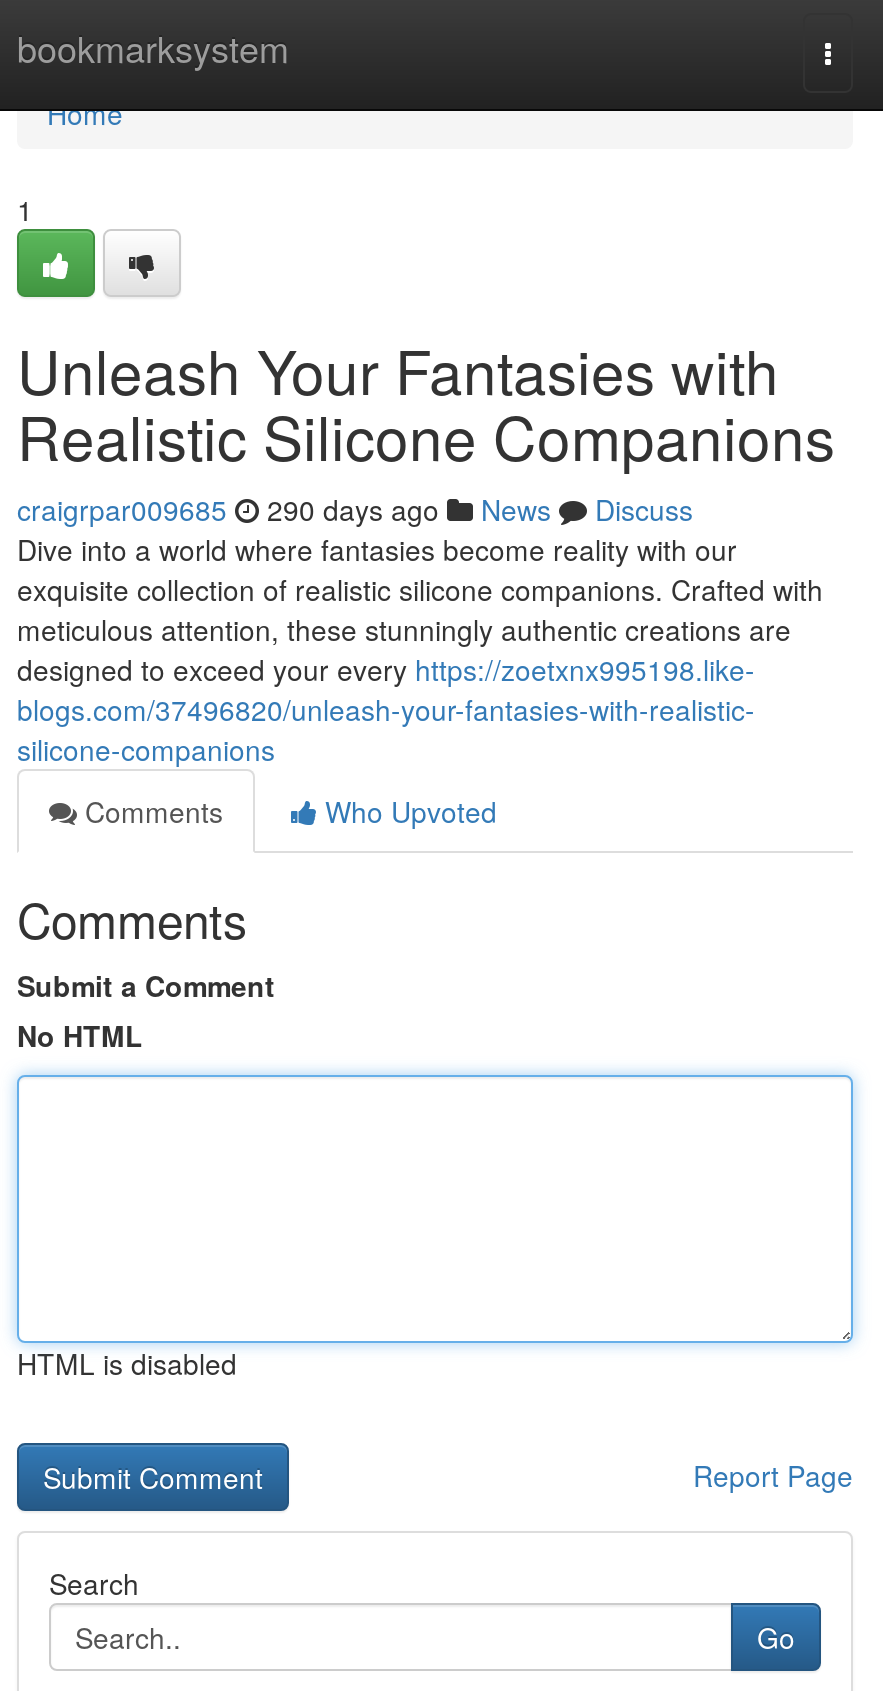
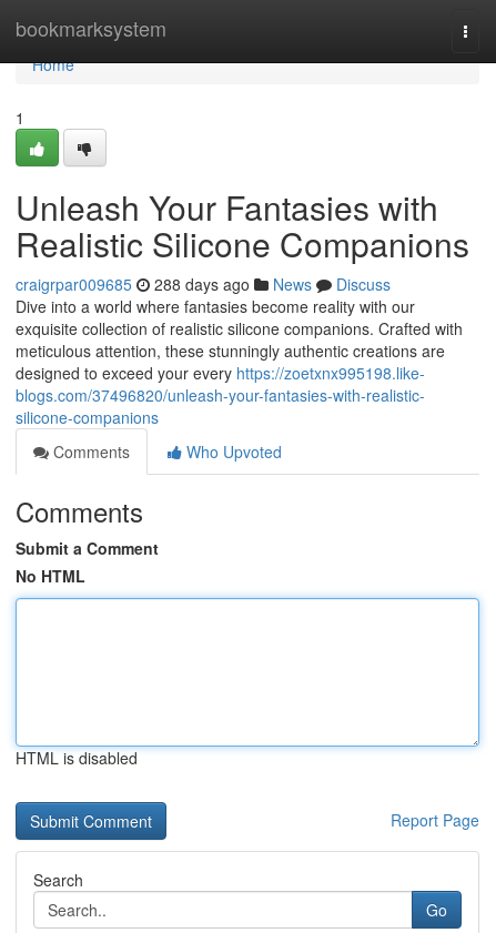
- craigrpar009685 290 days ago News Discuss
+ craigrpar009685 288 days ago News Discuss
